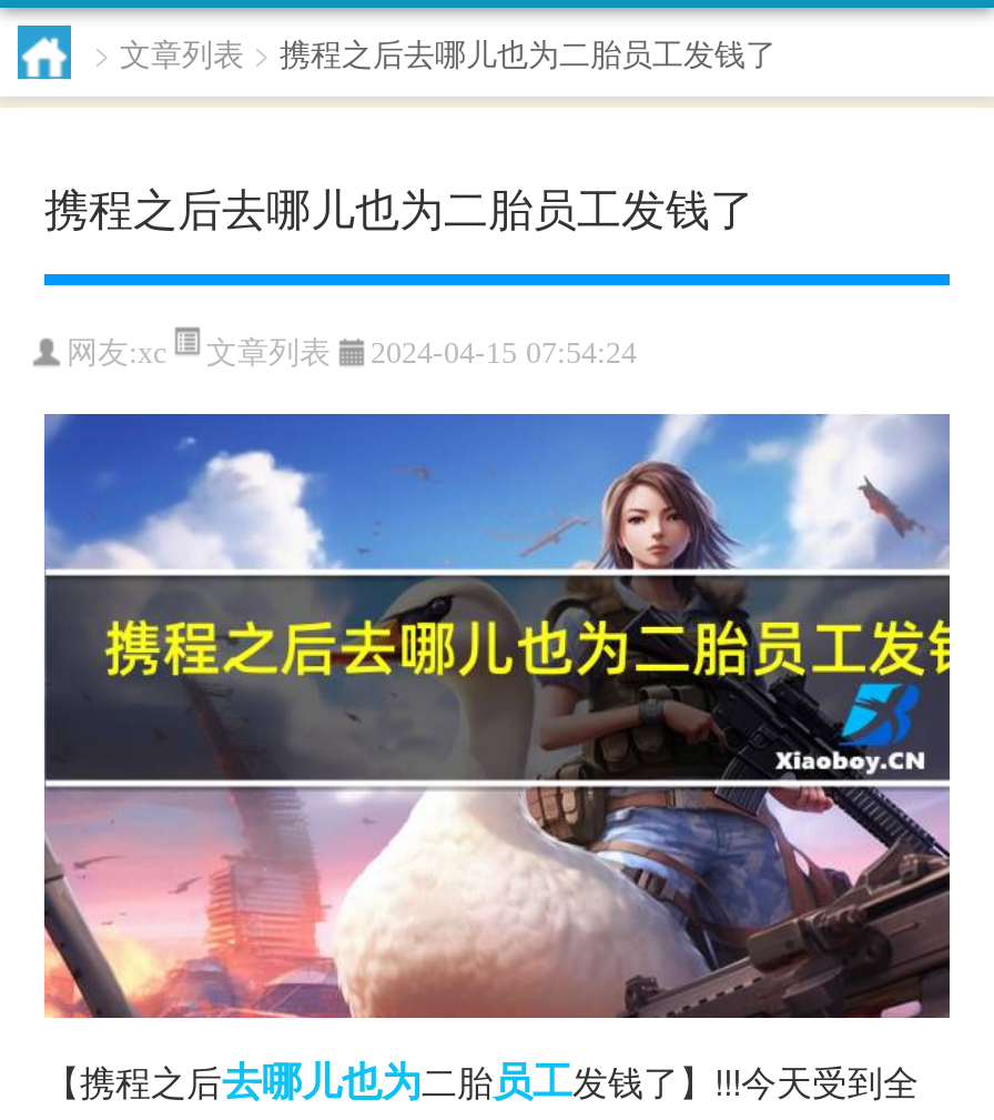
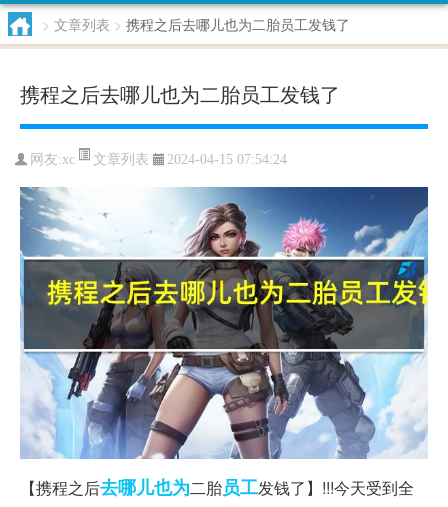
- [image]
+ [image]
